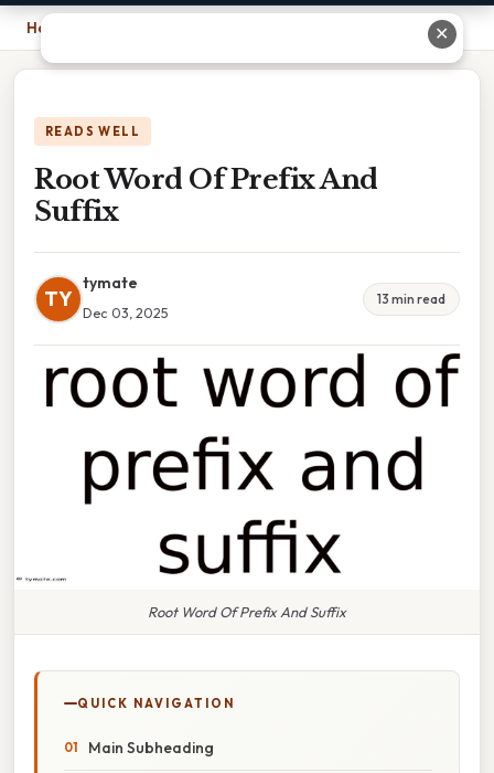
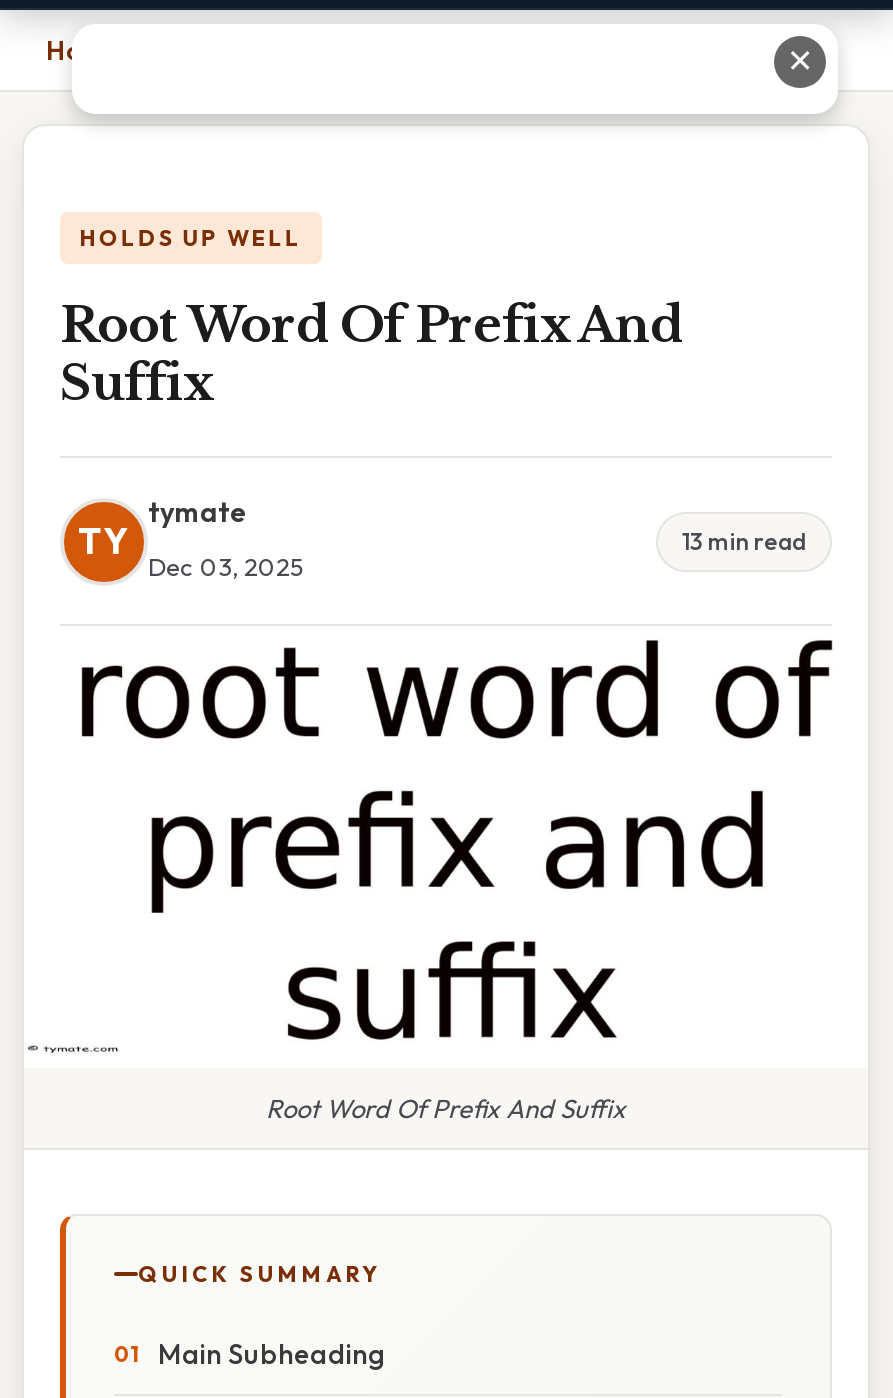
- READS WELL
+ HOLDS UP WELL

- QUICK NAVIGATION
+ QUICK SUMMARY
